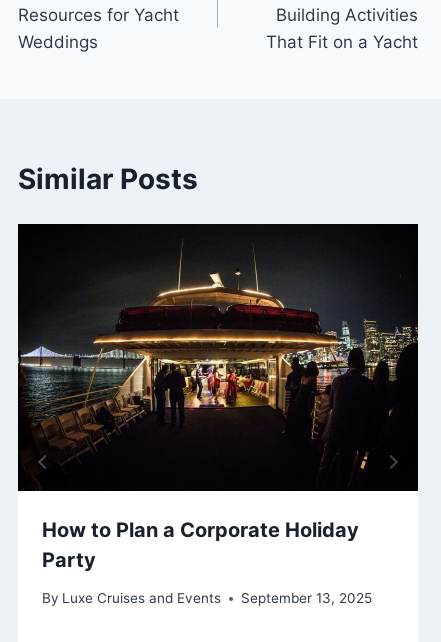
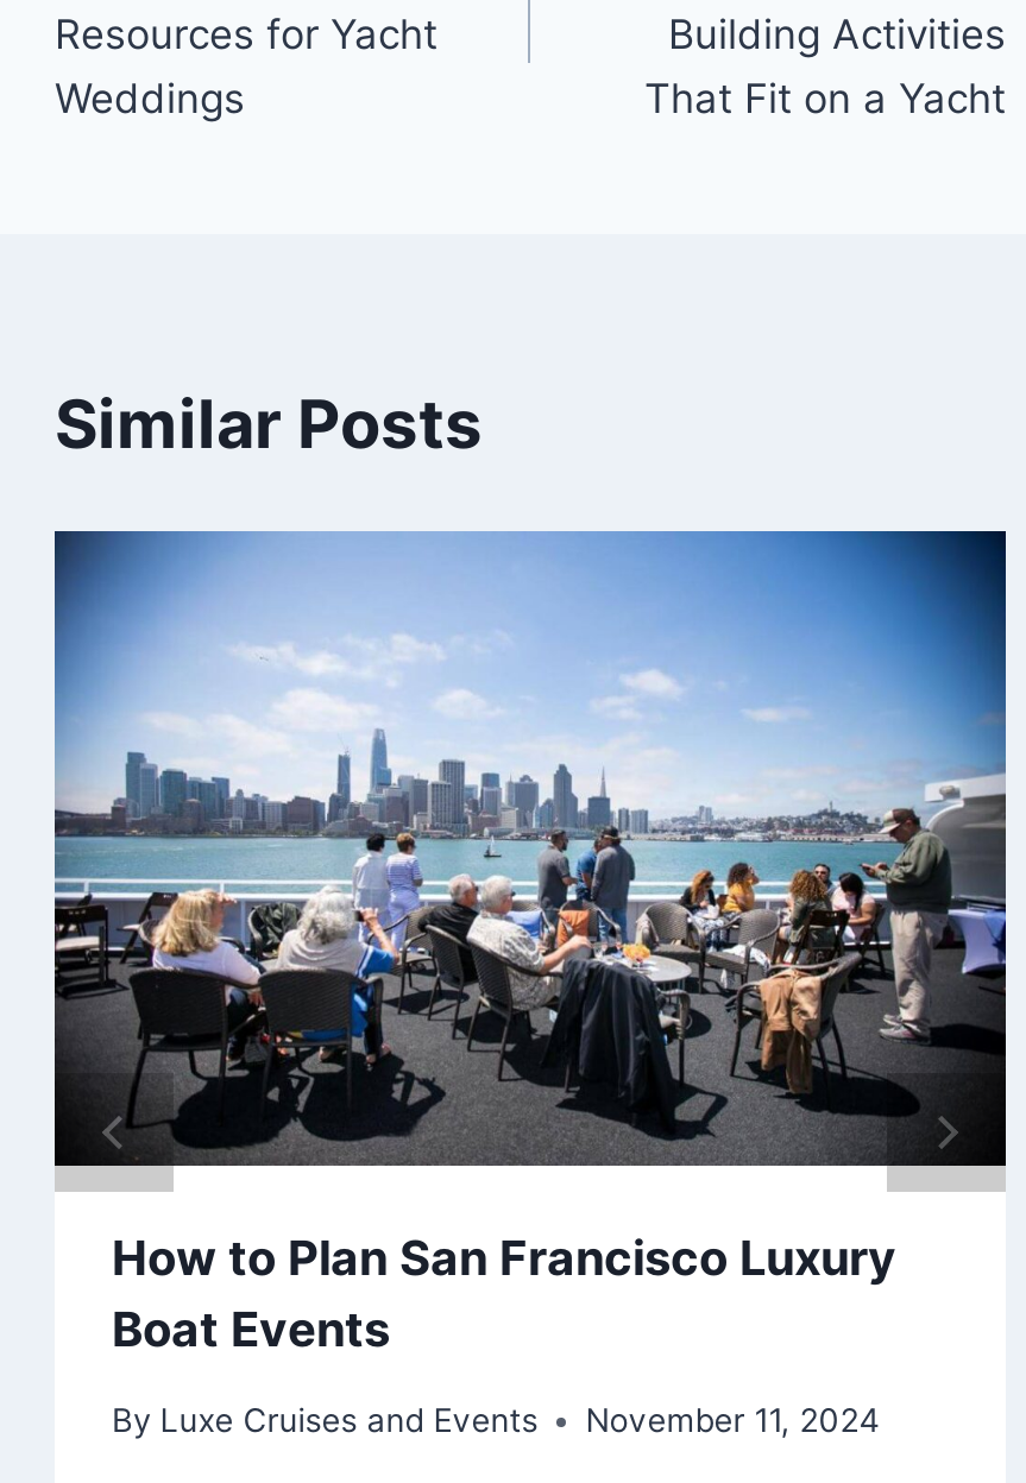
- [image]
- How to Plan a Corporate Holiday
- Party
+ [image]
+ How to Plan San Francisco Luxury
+ Boat Events

- By Luxe Cruises and Events September 13, 2025
+ By Luxe Cruises and Events November 11, 2024
